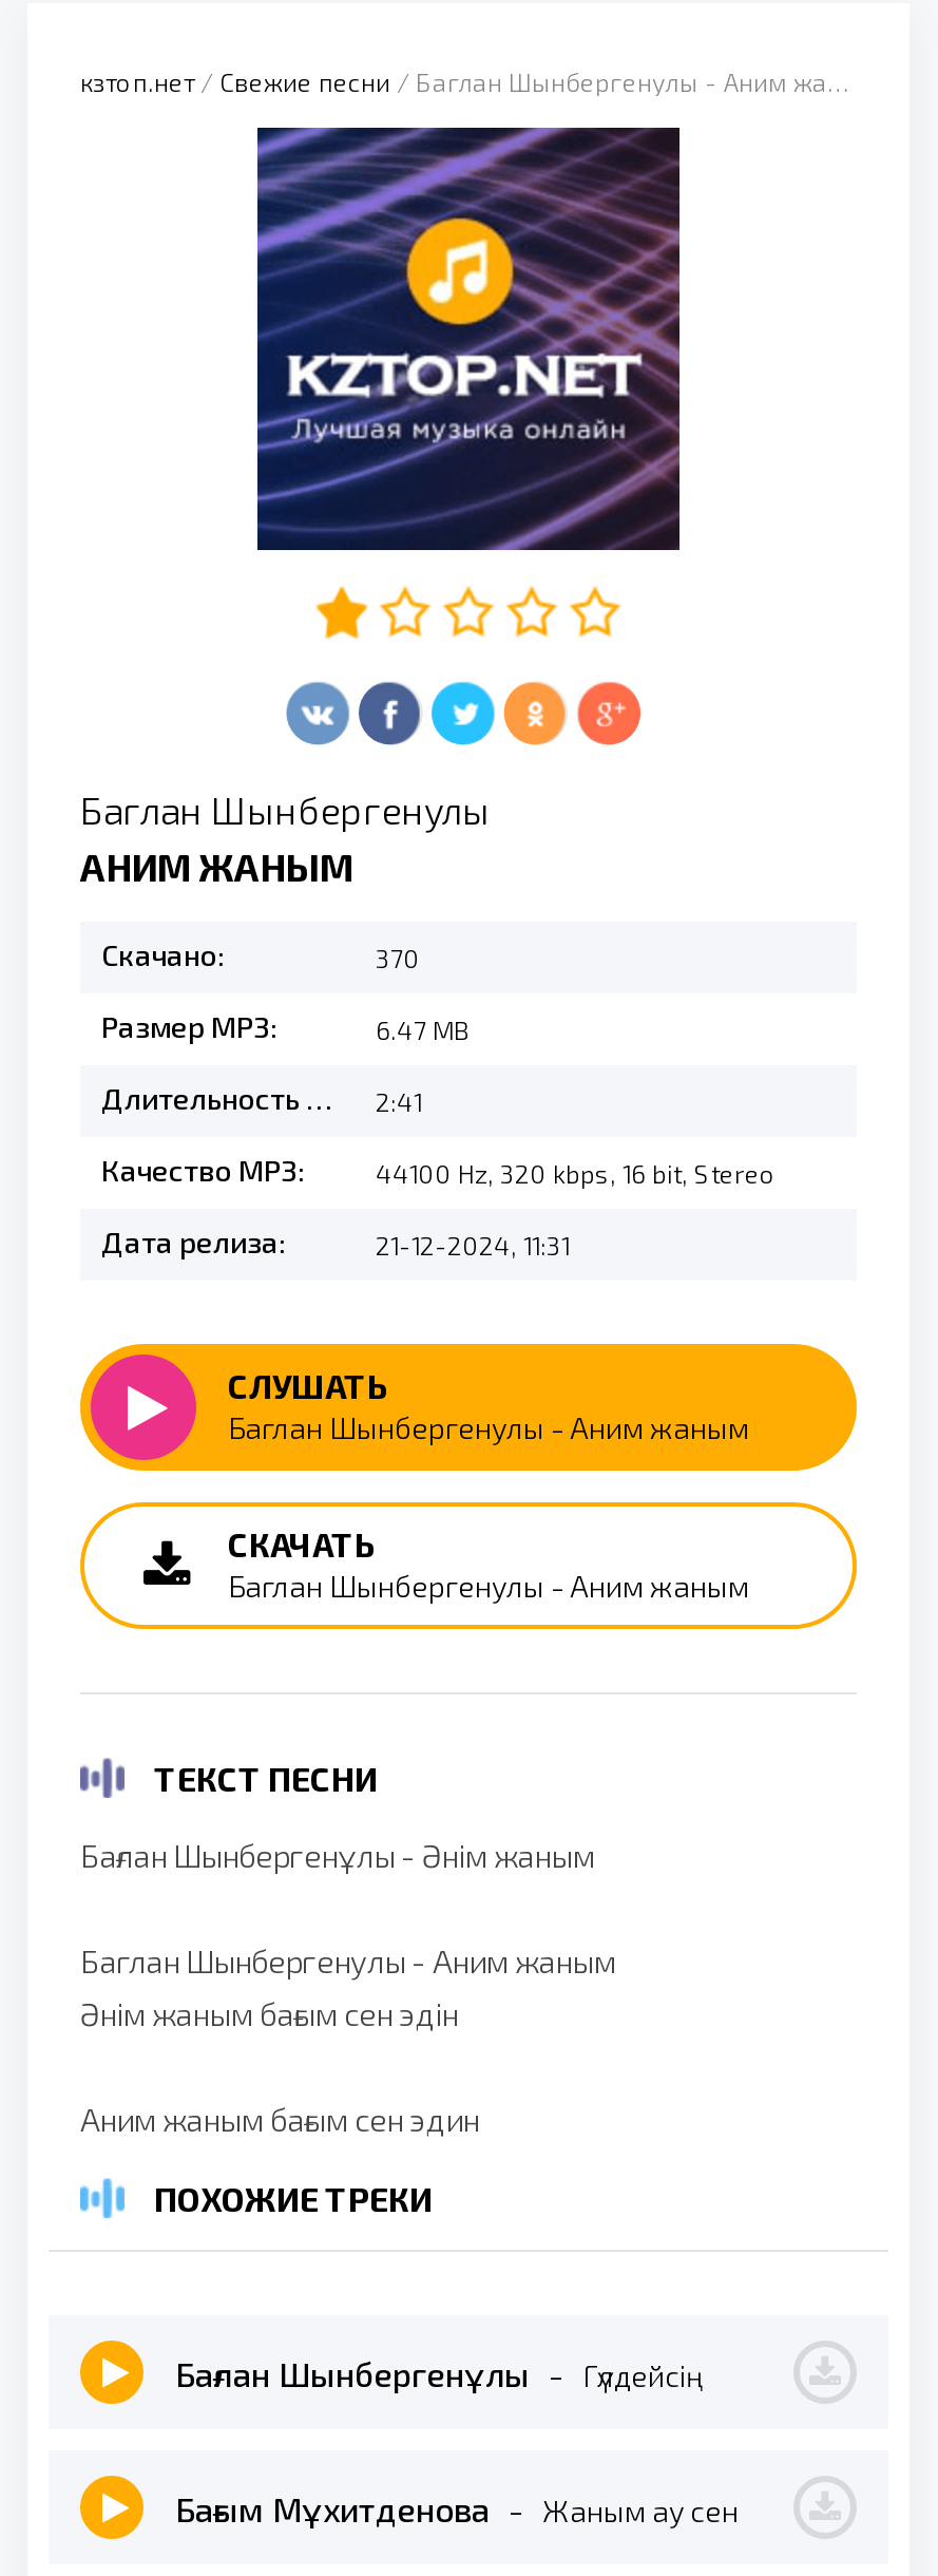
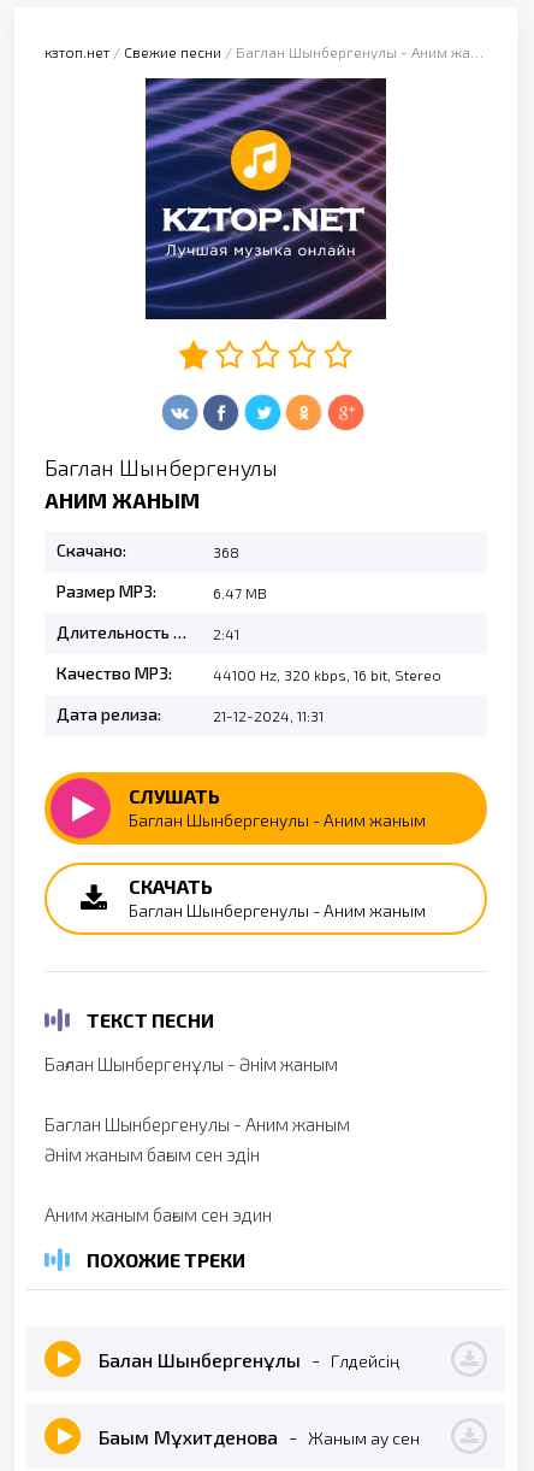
- 370
+ 368
